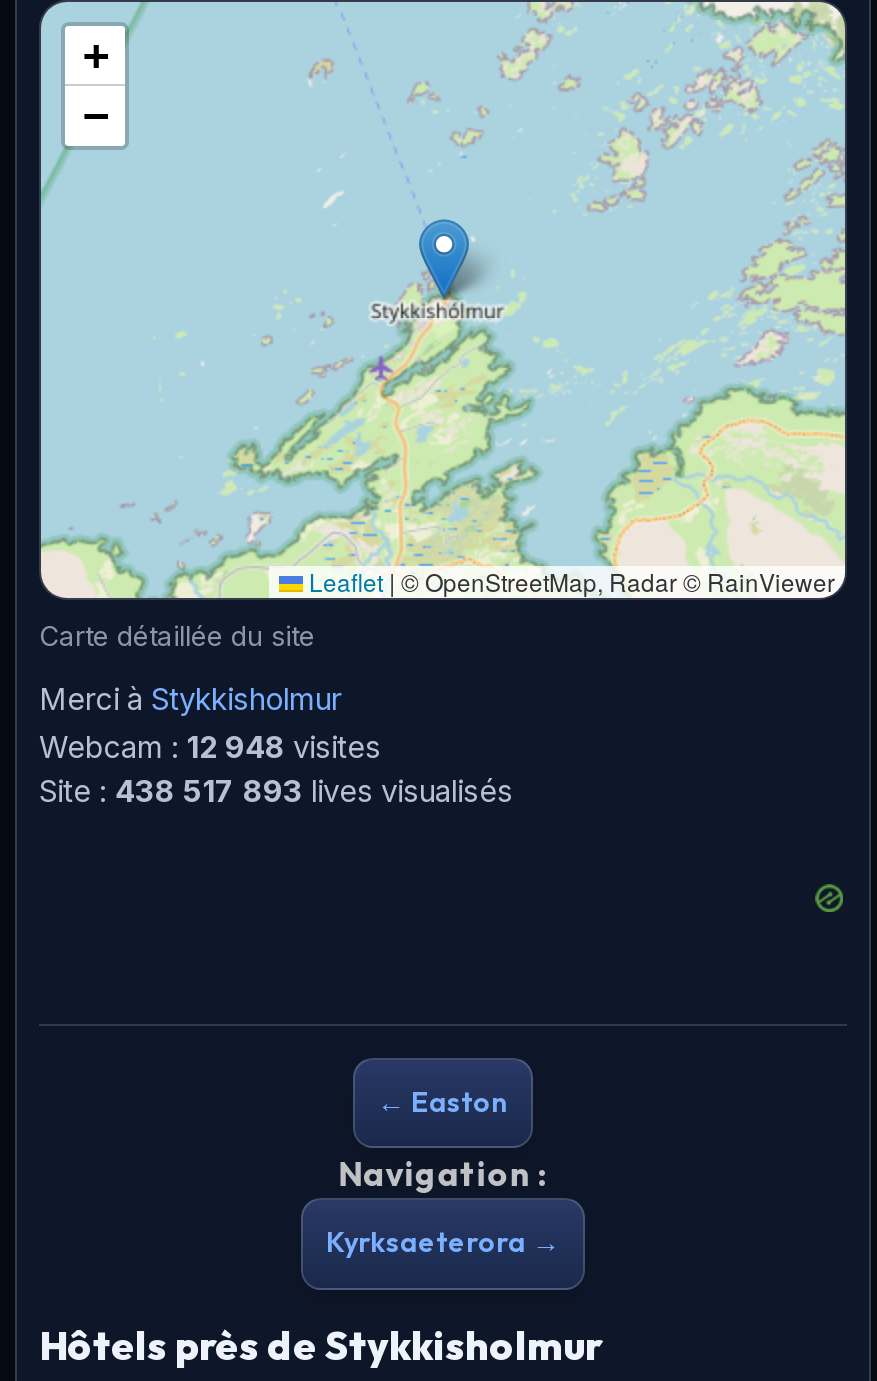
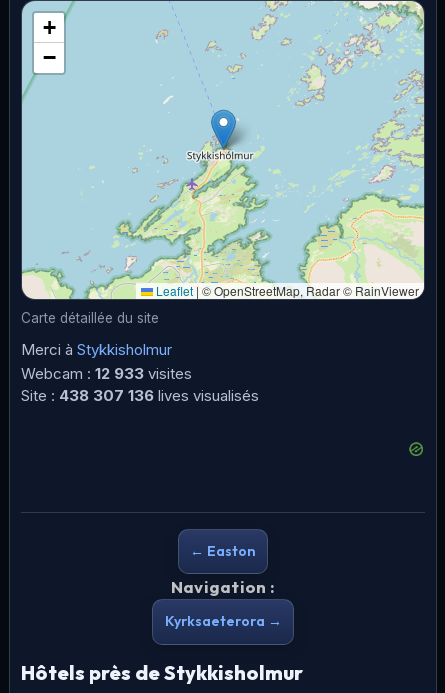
- Webcam : 12 948 visites
+ Webcam : 12 933 visites

- Site : 438 517 893 lives visualisés
+ Site : 438 307 136 lives visualisés
